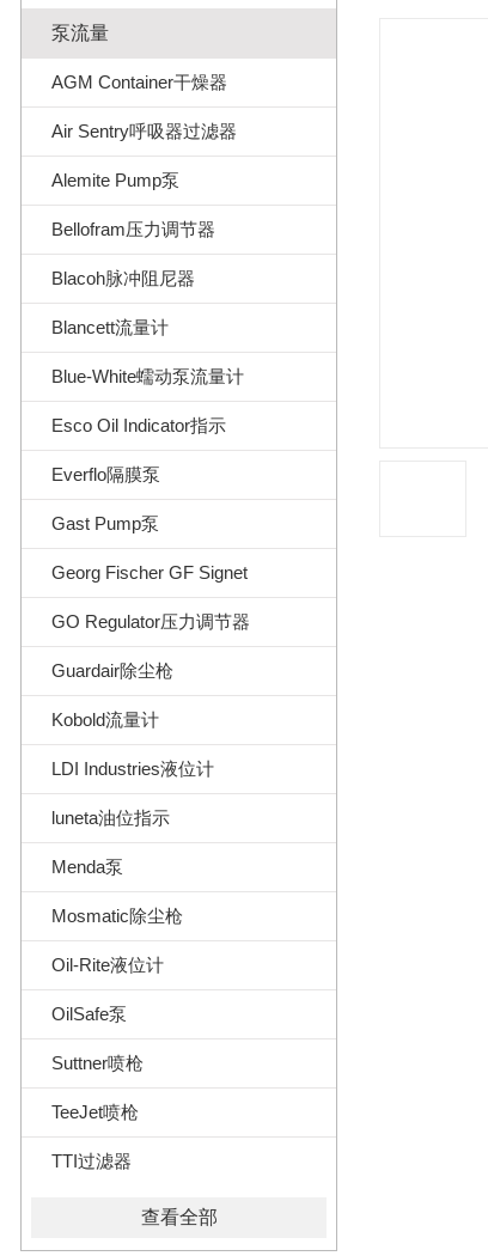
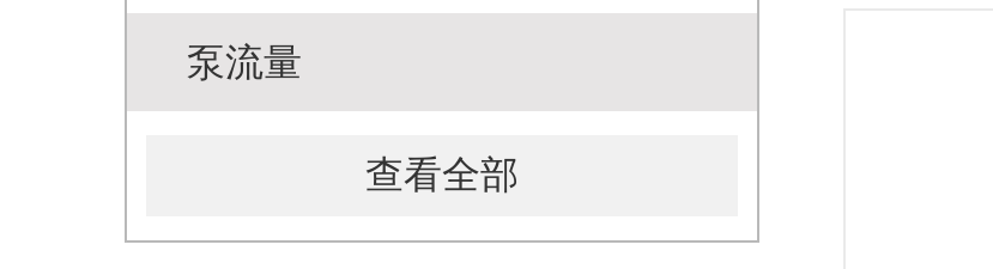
- AGM Container干燥器
- Air Sentry呼吸器过滤器
- Alemite Pump泵
- Bellofram压力调节器
- Blacoh脉冲阻尼器
- Blancett流量计
- Blue-White蠕动泵流量计
- Esco Oil Indicator指示
- Everflo隔膜泵
- Gast Pump泵
- Georg Fischer GF Signet
- GO Regulator压力调节器
- Guardair除尘枪
- Kobold流量计
- LDI Industries液位计
- luneta油位指示
- Menda泵
- Mosmatic除尘枪
- Oil-Rite液位计
- OilSafe泵
- Suttner喷枪
- TeeJet喷枪
- TTI过滤器
